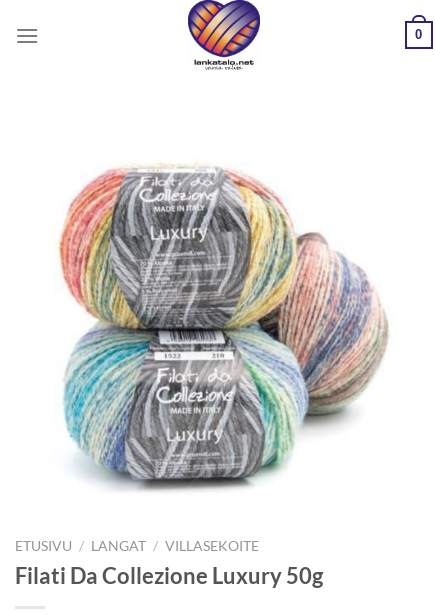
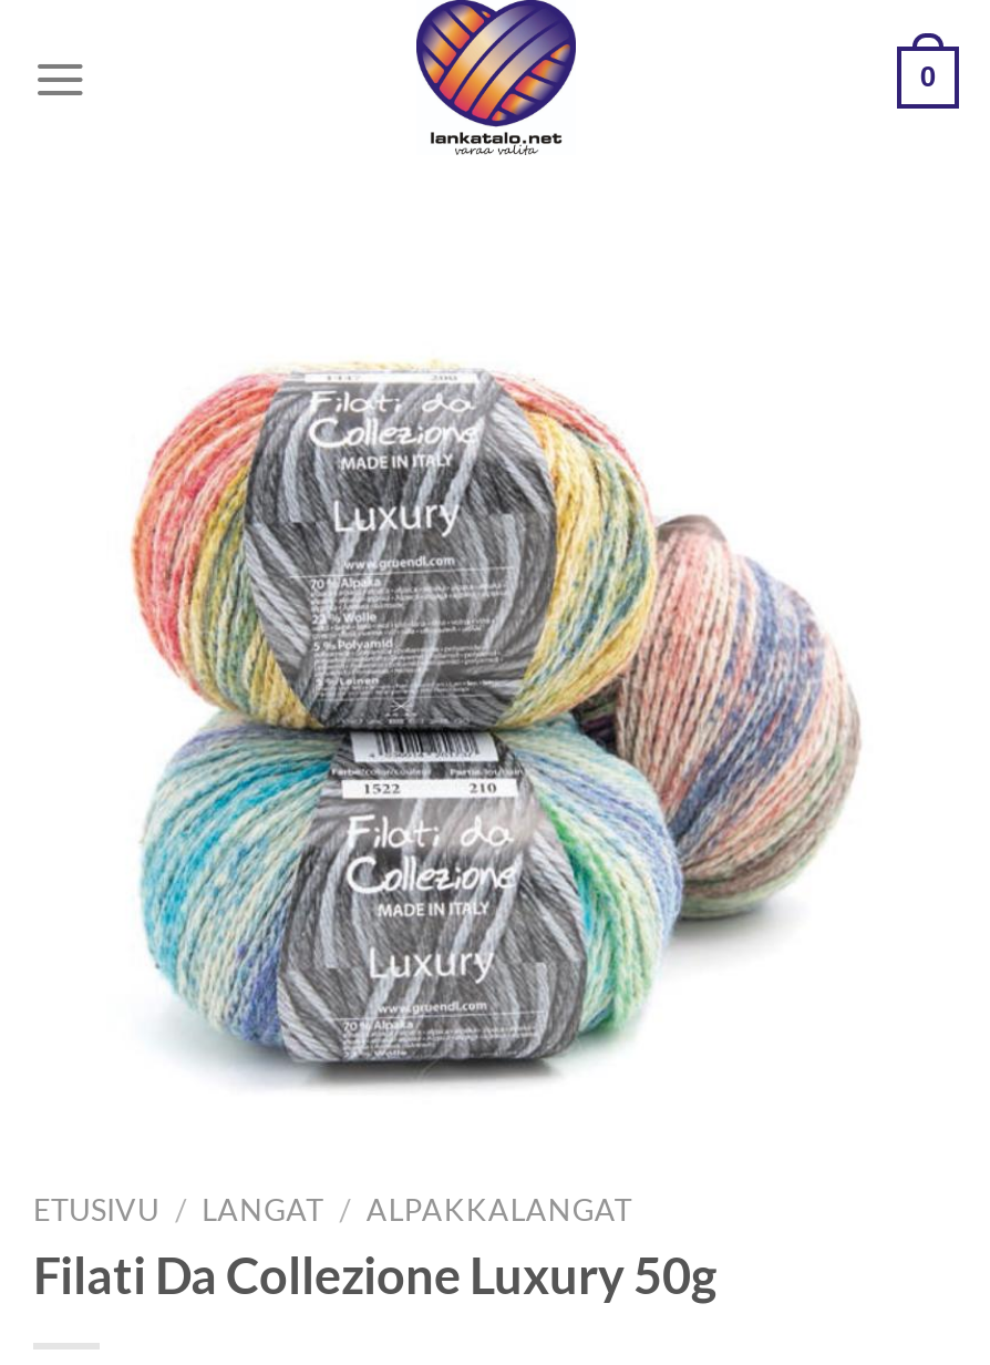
- ETUSIVU / LANGAT / VILLASEKOITE
+ ETUSIVU / LANGAT / ALPAKKALANGAT
